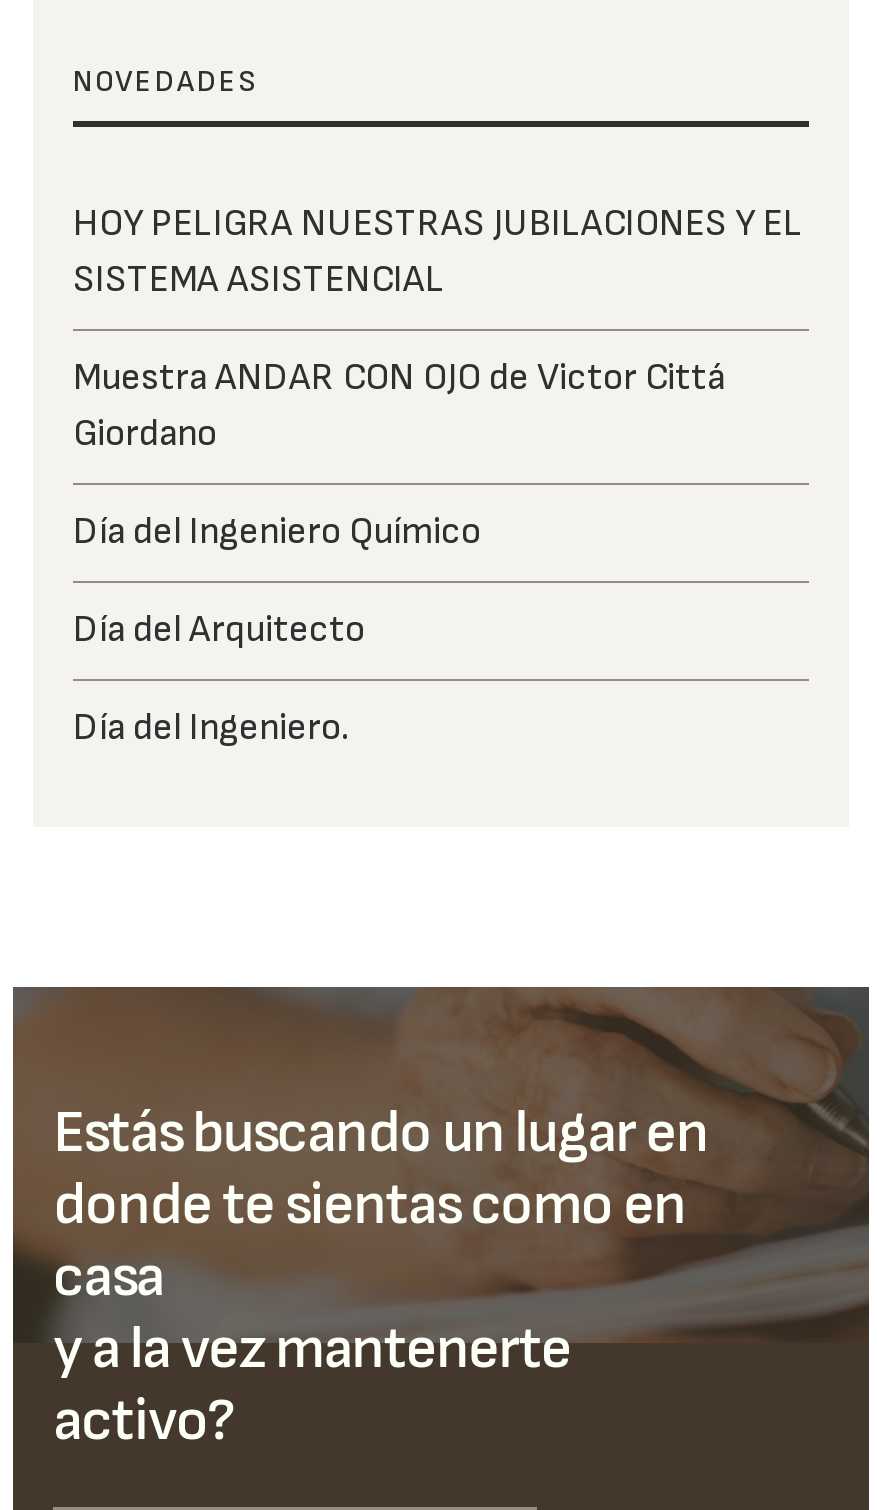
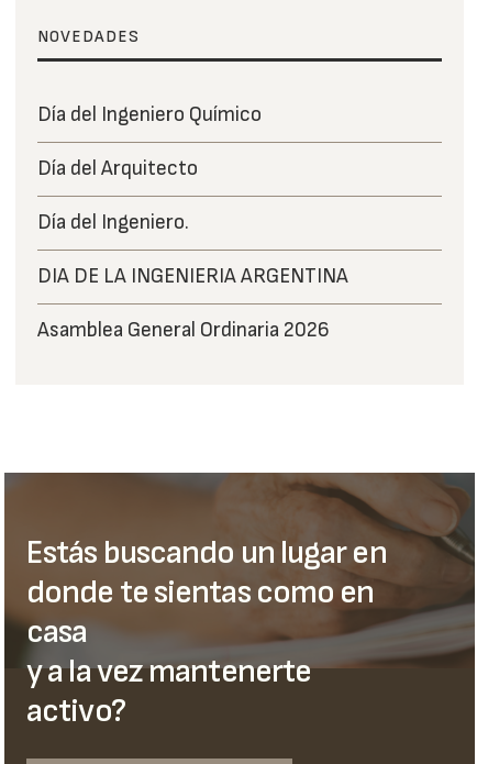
- HOY PELIGRA NUESTRAS JUBILACIONES Y EL
- SISTEMA ASISTENCIAL
- Muestra ANDAR CON OJO de Victor Cittá
- Giordano

moved up: Día del Ingeniero Químico | Día del Arquitecto | Día del Ingeniero.

+ DIA DE LA INGENIERIA ARGENTINA
+ Asamblea General Ordinaria 2026
